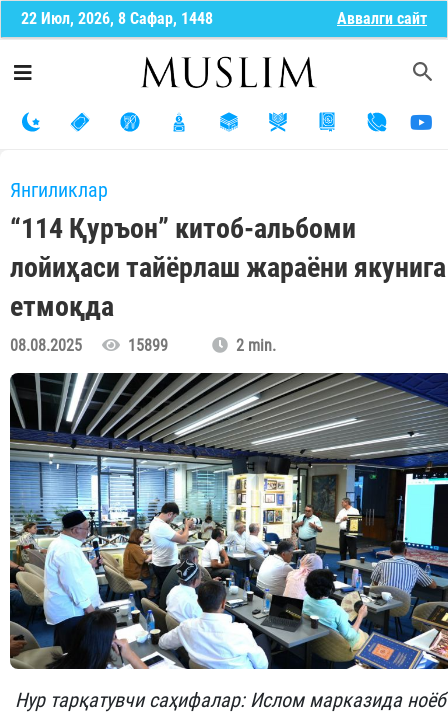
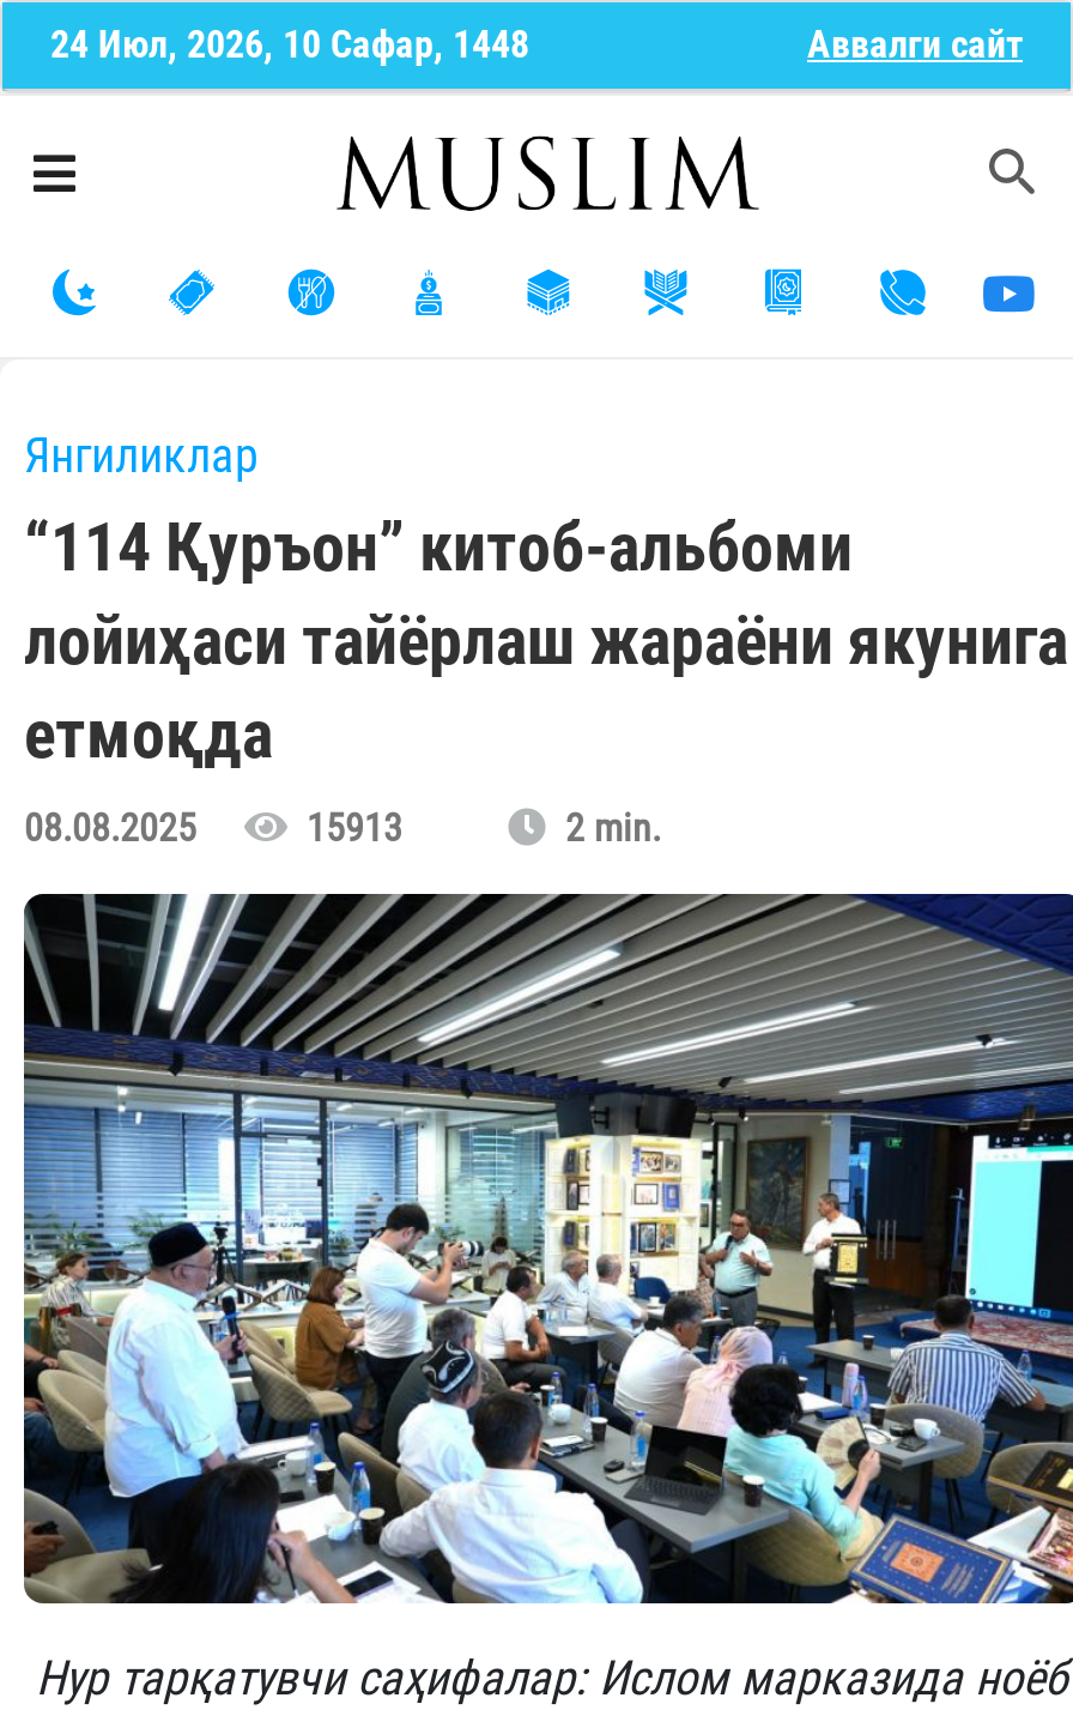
- 22 Июл, 2026, 8 Сафар, 1448
+ 24 Июл, 2026, 10 Сафар, 1448

- 08.08.2025 15899
+ 08.08.2025 15913
